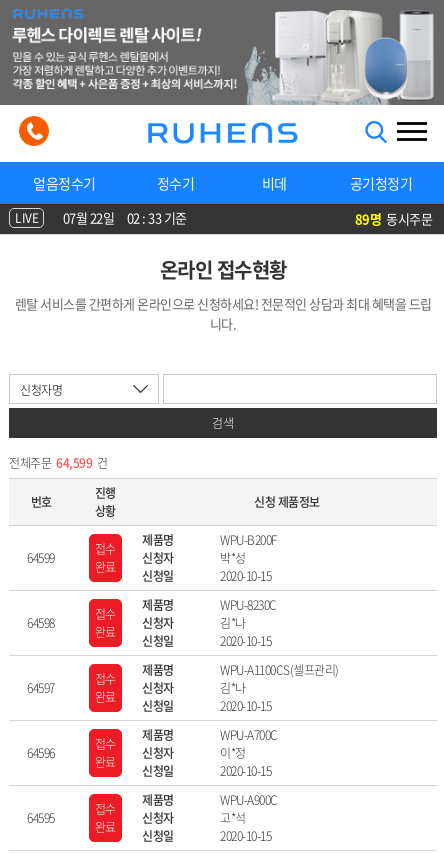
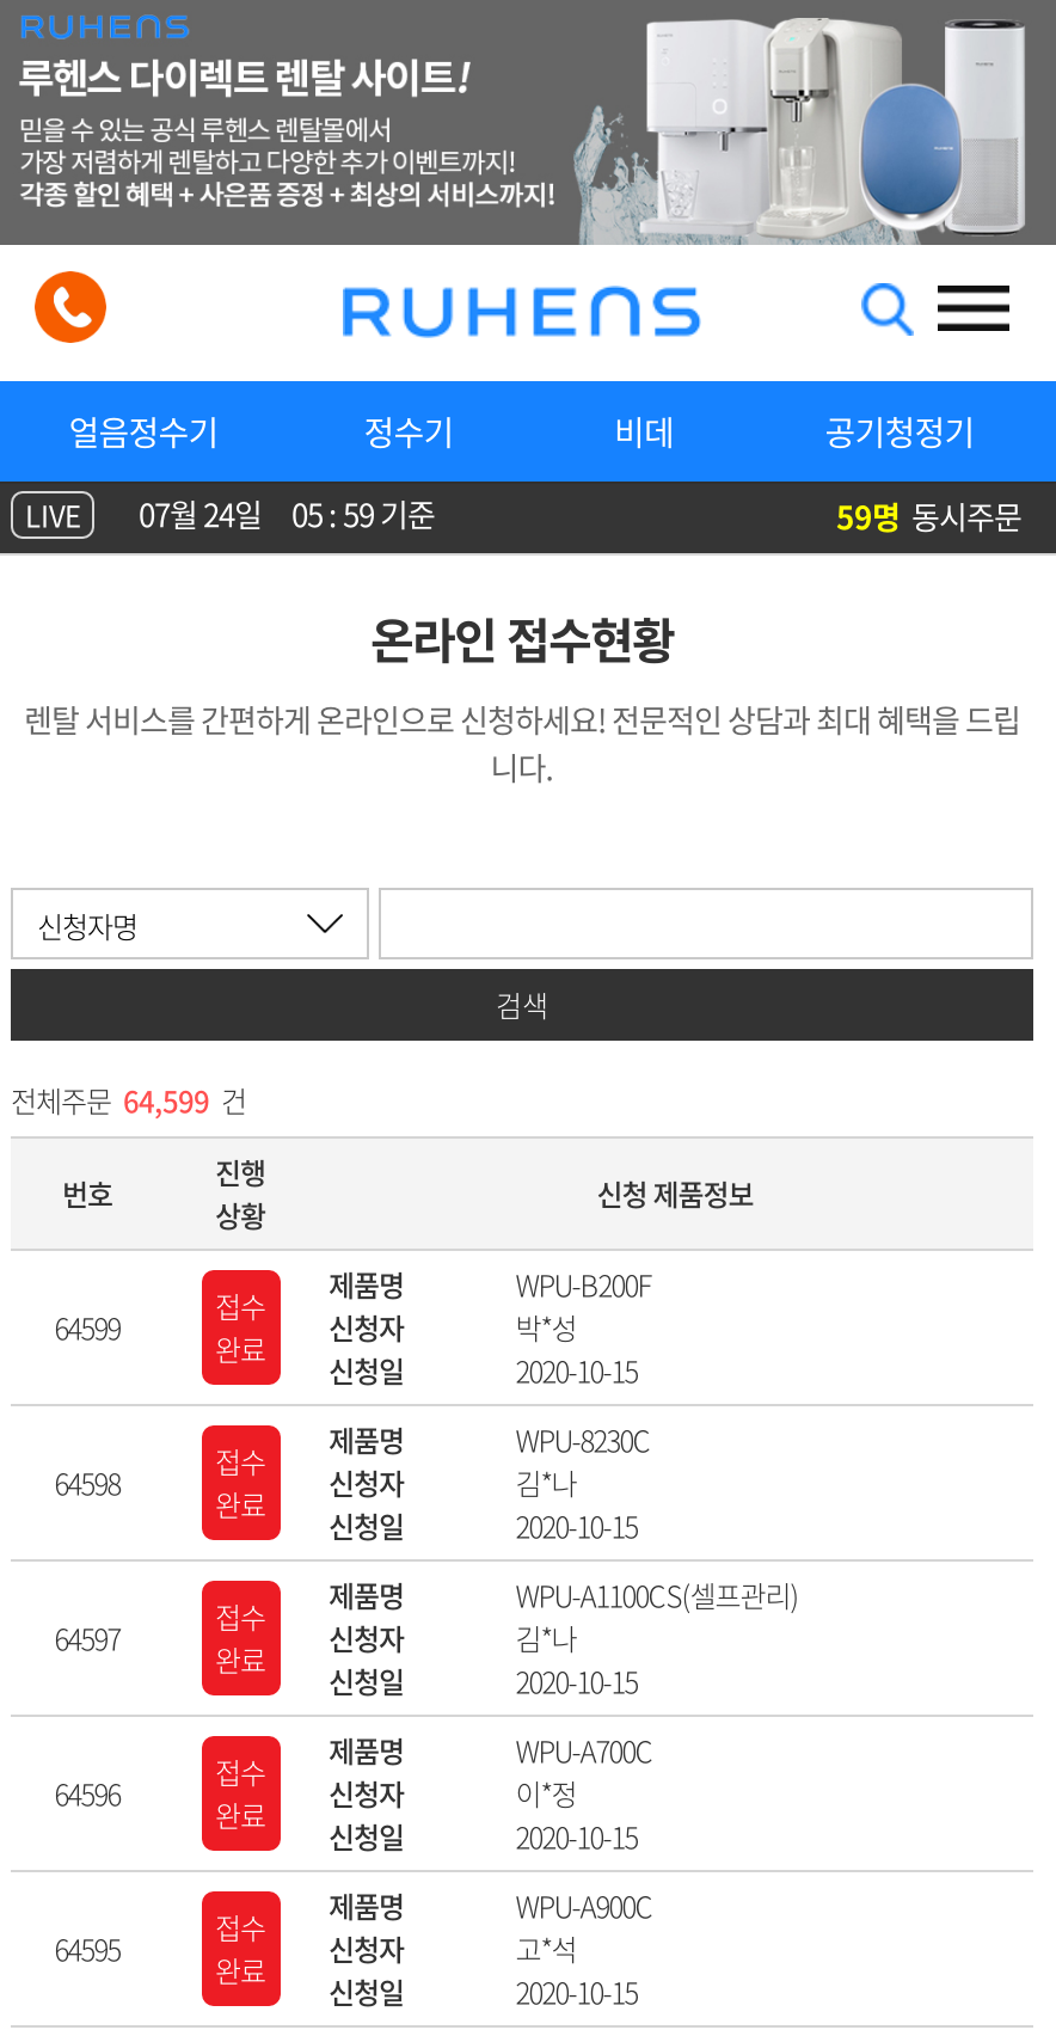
- LIVE 07월 22일 02 : 33 기준
+ LIVE 07월 24일 05 : 59 기준

- 89명 동시주문
+ 59명 동시주문
